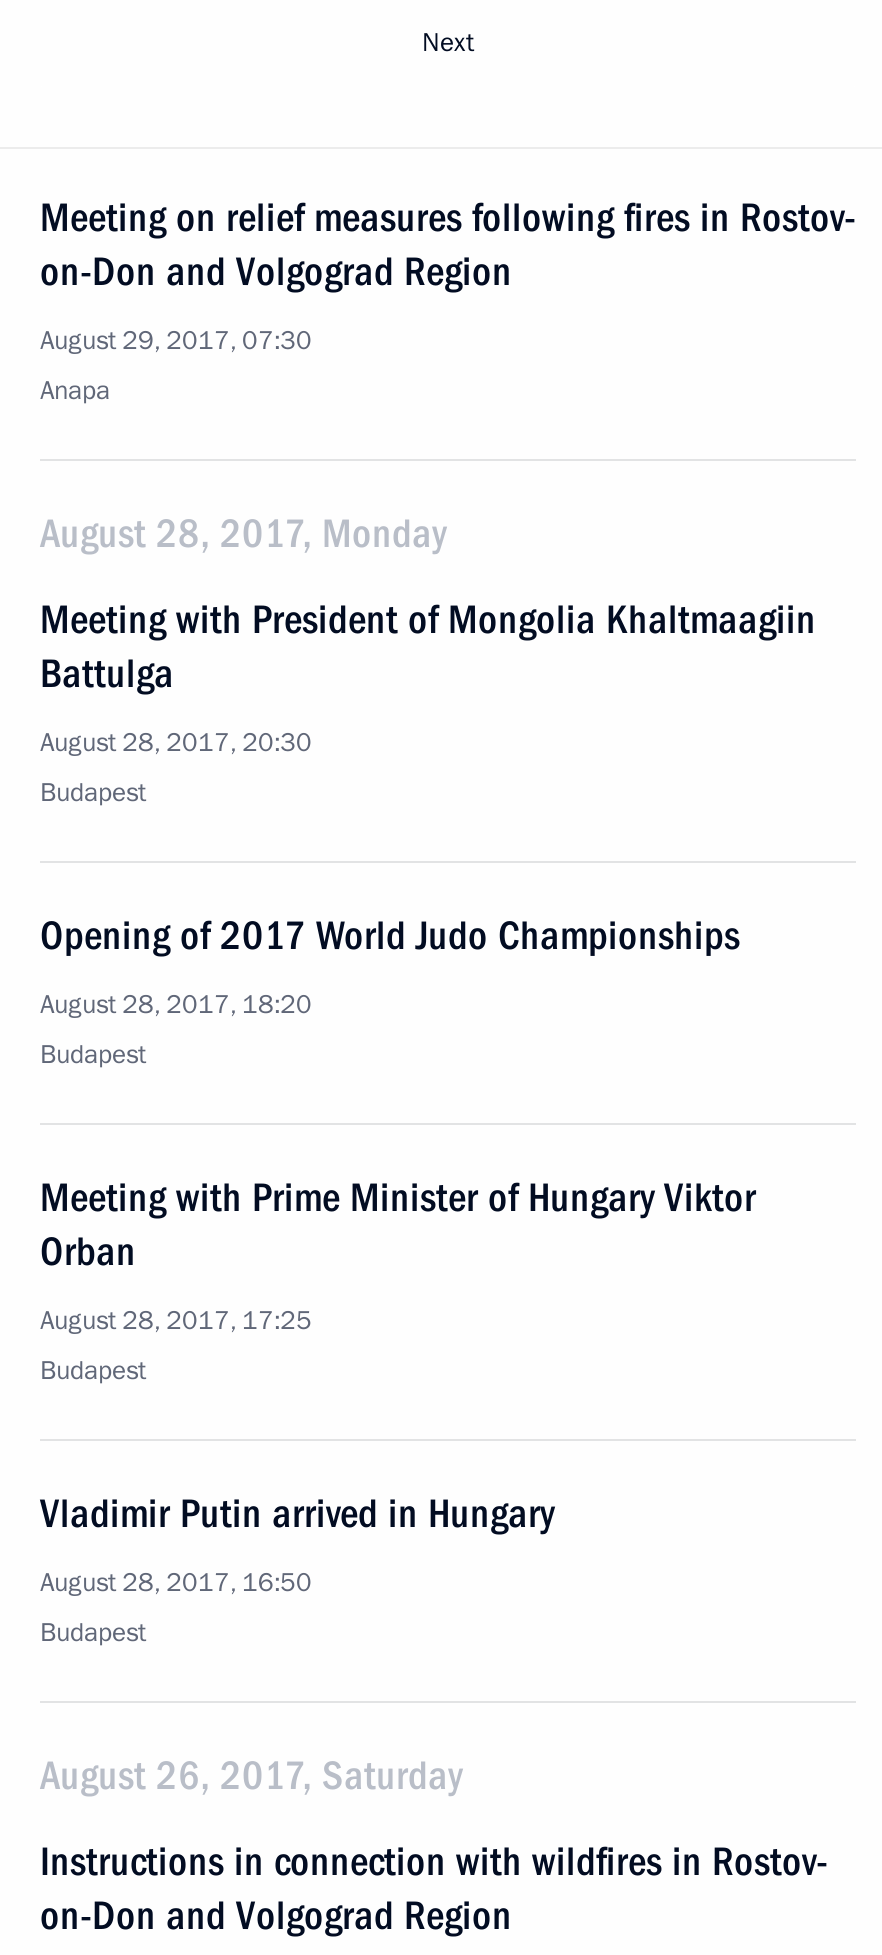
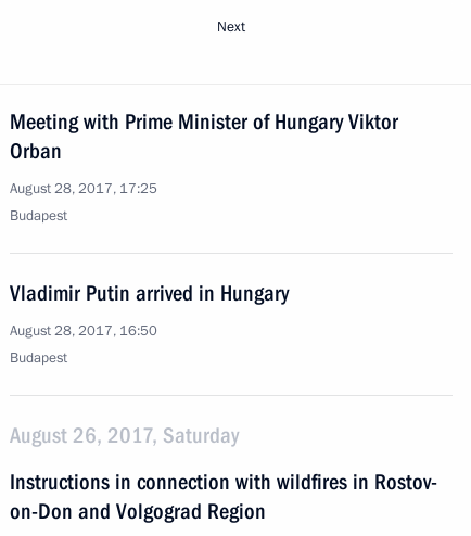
- Meeting on relief measures following fires in Rostov-
- on-Don and Volgograd Region
- August 29, 2017, 07:30
- Anapa
- August 28, 2017, Monday
- Meeting with President of Mongolia Khaltmaagiin
- Battulga
- August 28, 2017, 20:30
- Budapest
- Opening of 2017 World Judo Championships
- August 28, 2017, 18:20
- Budapest
